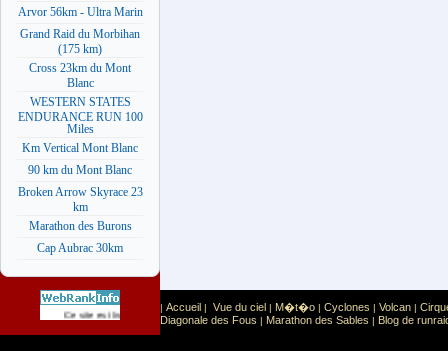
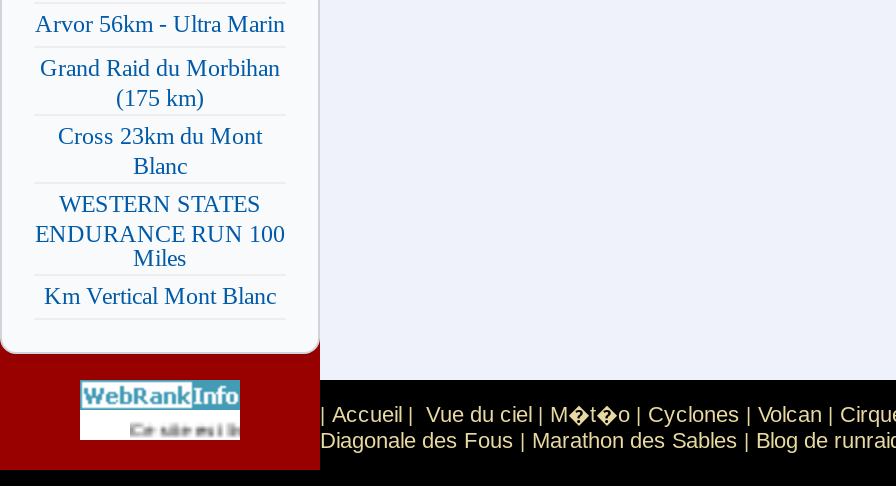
- 90 km du Mont Blanc
- Broken Arrow Skyrace 23
- km
- Marathon des Burons
- Cap Aubrac 30km
